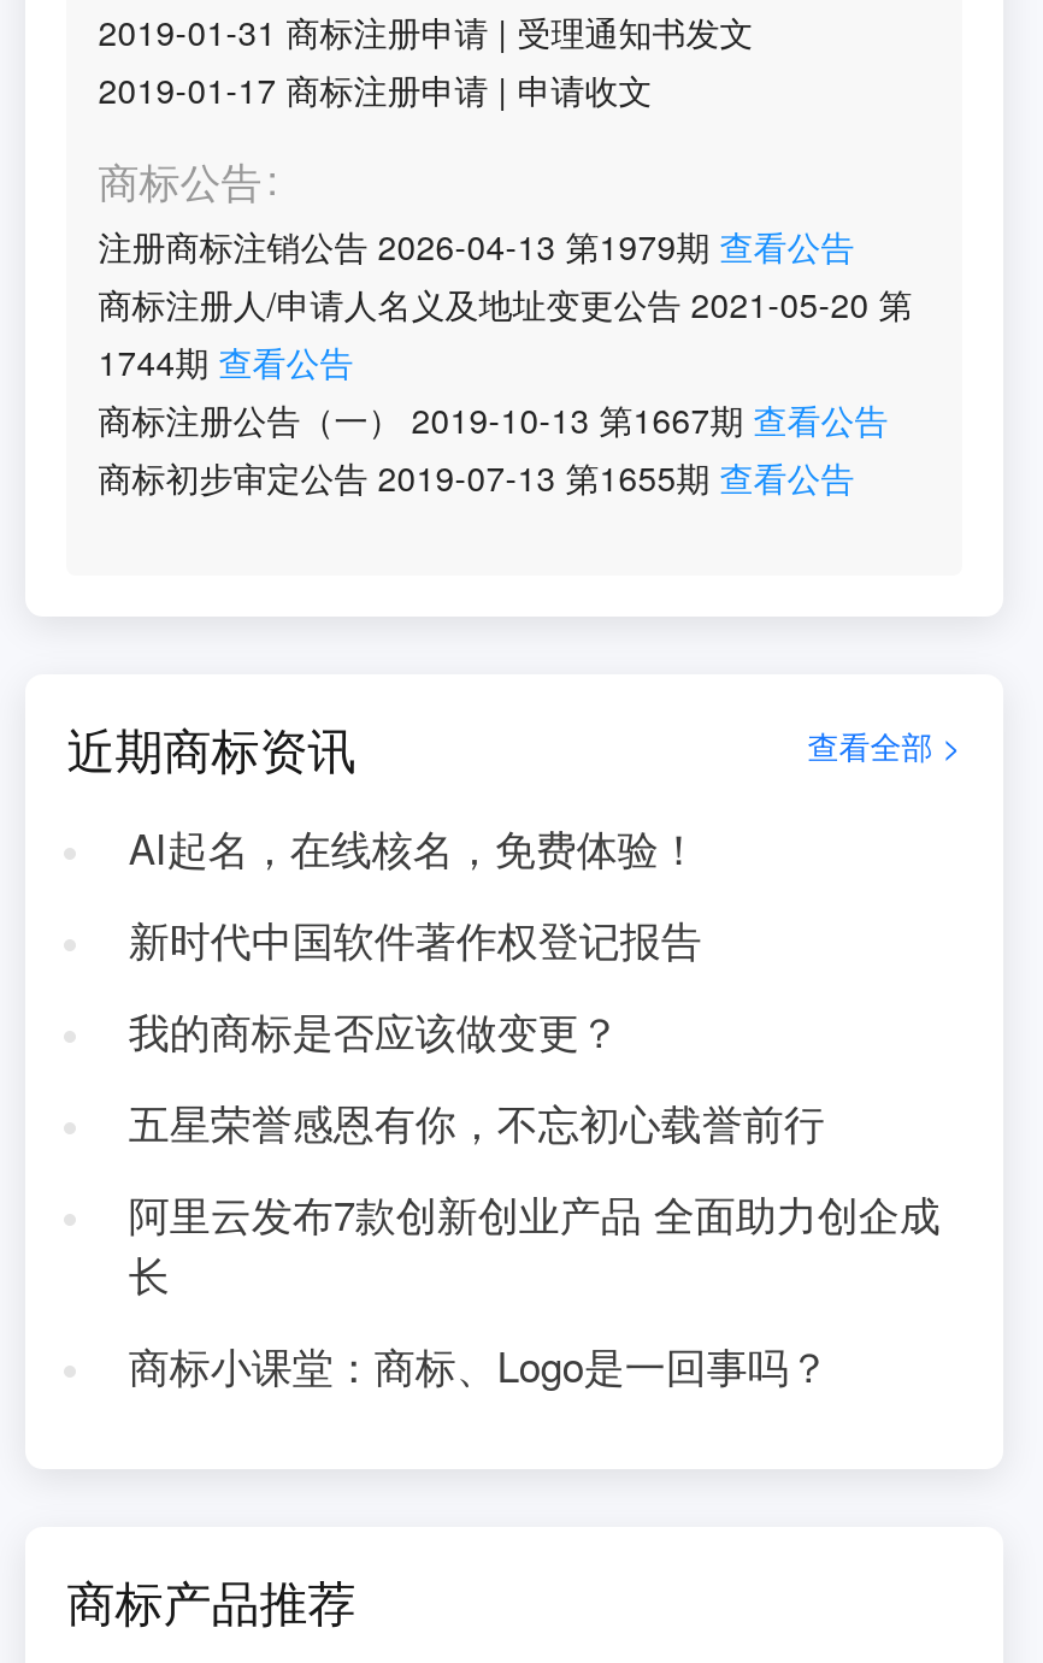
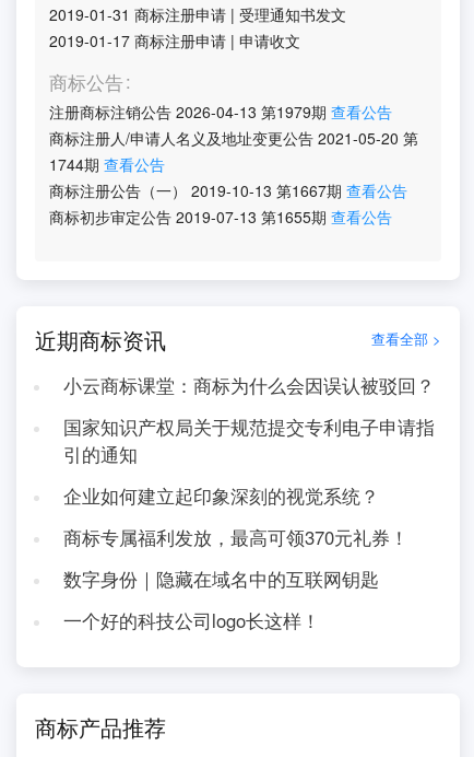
- AI起名，在线核名，免费体验！
+ 小云商标课堂：商标为什么会因误认被驳回？

- 新时代中国软件著作权登记报告
+ 国家知识产权局关于规范提交专利电子申请指
+ 引的通知

- 我的商标是否应该做变更？
+ 企业如何建立起印象深刻的视觉系统？

- 五星荣誉感恩有你，不忘初心载誉前行
+ 商标专属福利发放，最高可领370元礼券！

- 阿里云发布7款创新创业产品 全面助力创企成
- 长
+ 数字身份｜隐藏在域名中的互联网钥匙

- 商标小课堂：商标、Logo是一回事吗？
+ 一个好的科技公司logo长这样！
